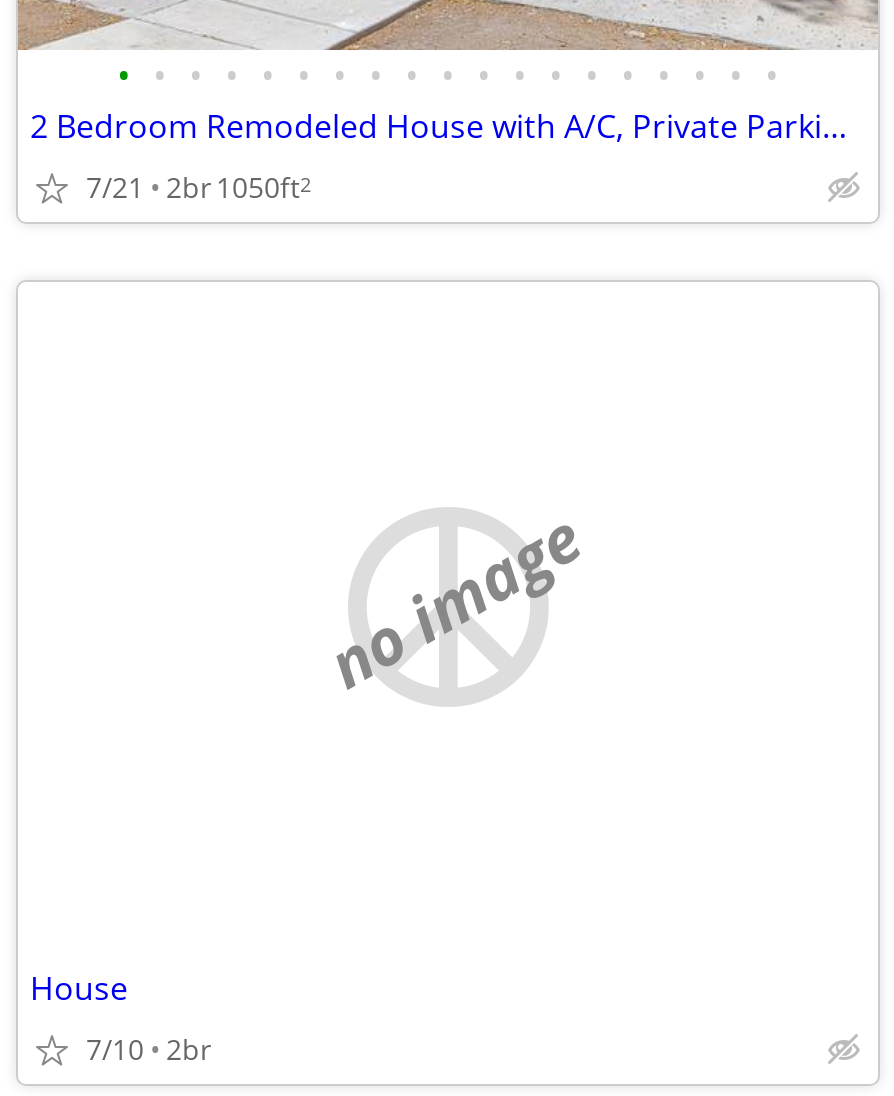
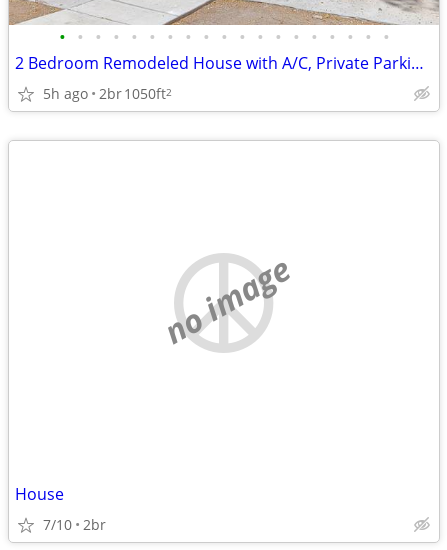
- 7/21 2br 1050ft2
+ 5h ago 2br 1050ft2
